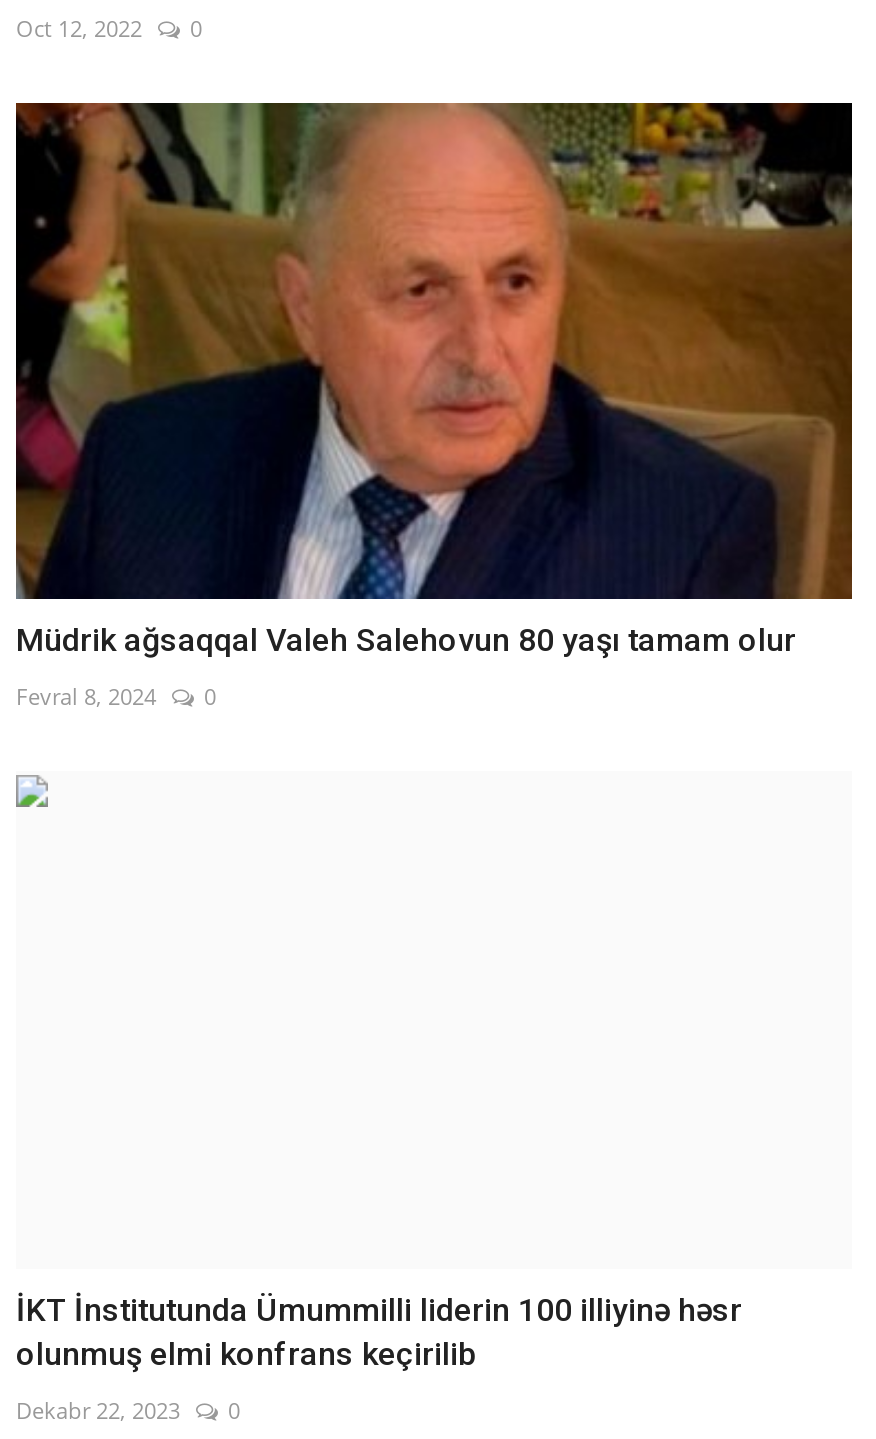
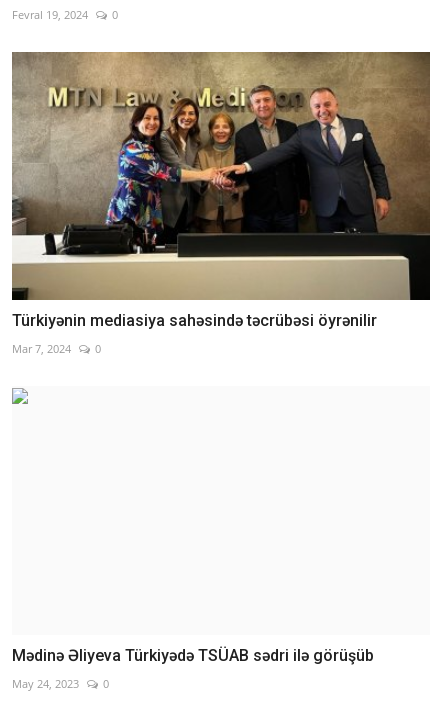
- Oct 12, 2022 0
+ Fevral 19, 2024 0

- [image]
- Müdrik ağsaqqal Valeh Salehovun 80 yaşı tamam olur
+ [image]
+ Türkiyənin mediasiya sahəsində təcrübəsi öyrənilir

- Fevral 8, 2024 0
+ Mar 7, 2024 0

- İKT İnstitutunda Ümummilli liderin 100 illiyinə həsr
- olunmuş elmi konfrans keçirilib
+ Mədinə Əliyeva Türkiyədə TSÜAB sədri ilə görüşüb

- Dekabr 22, 2023 0
+ May 24, 2023 0
